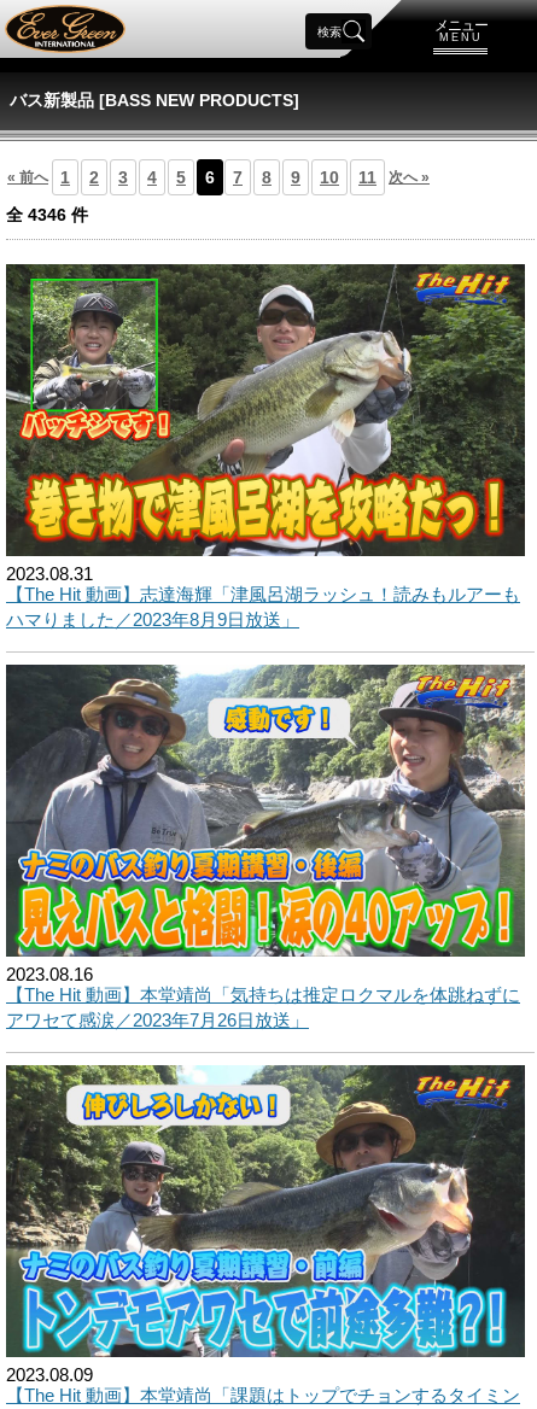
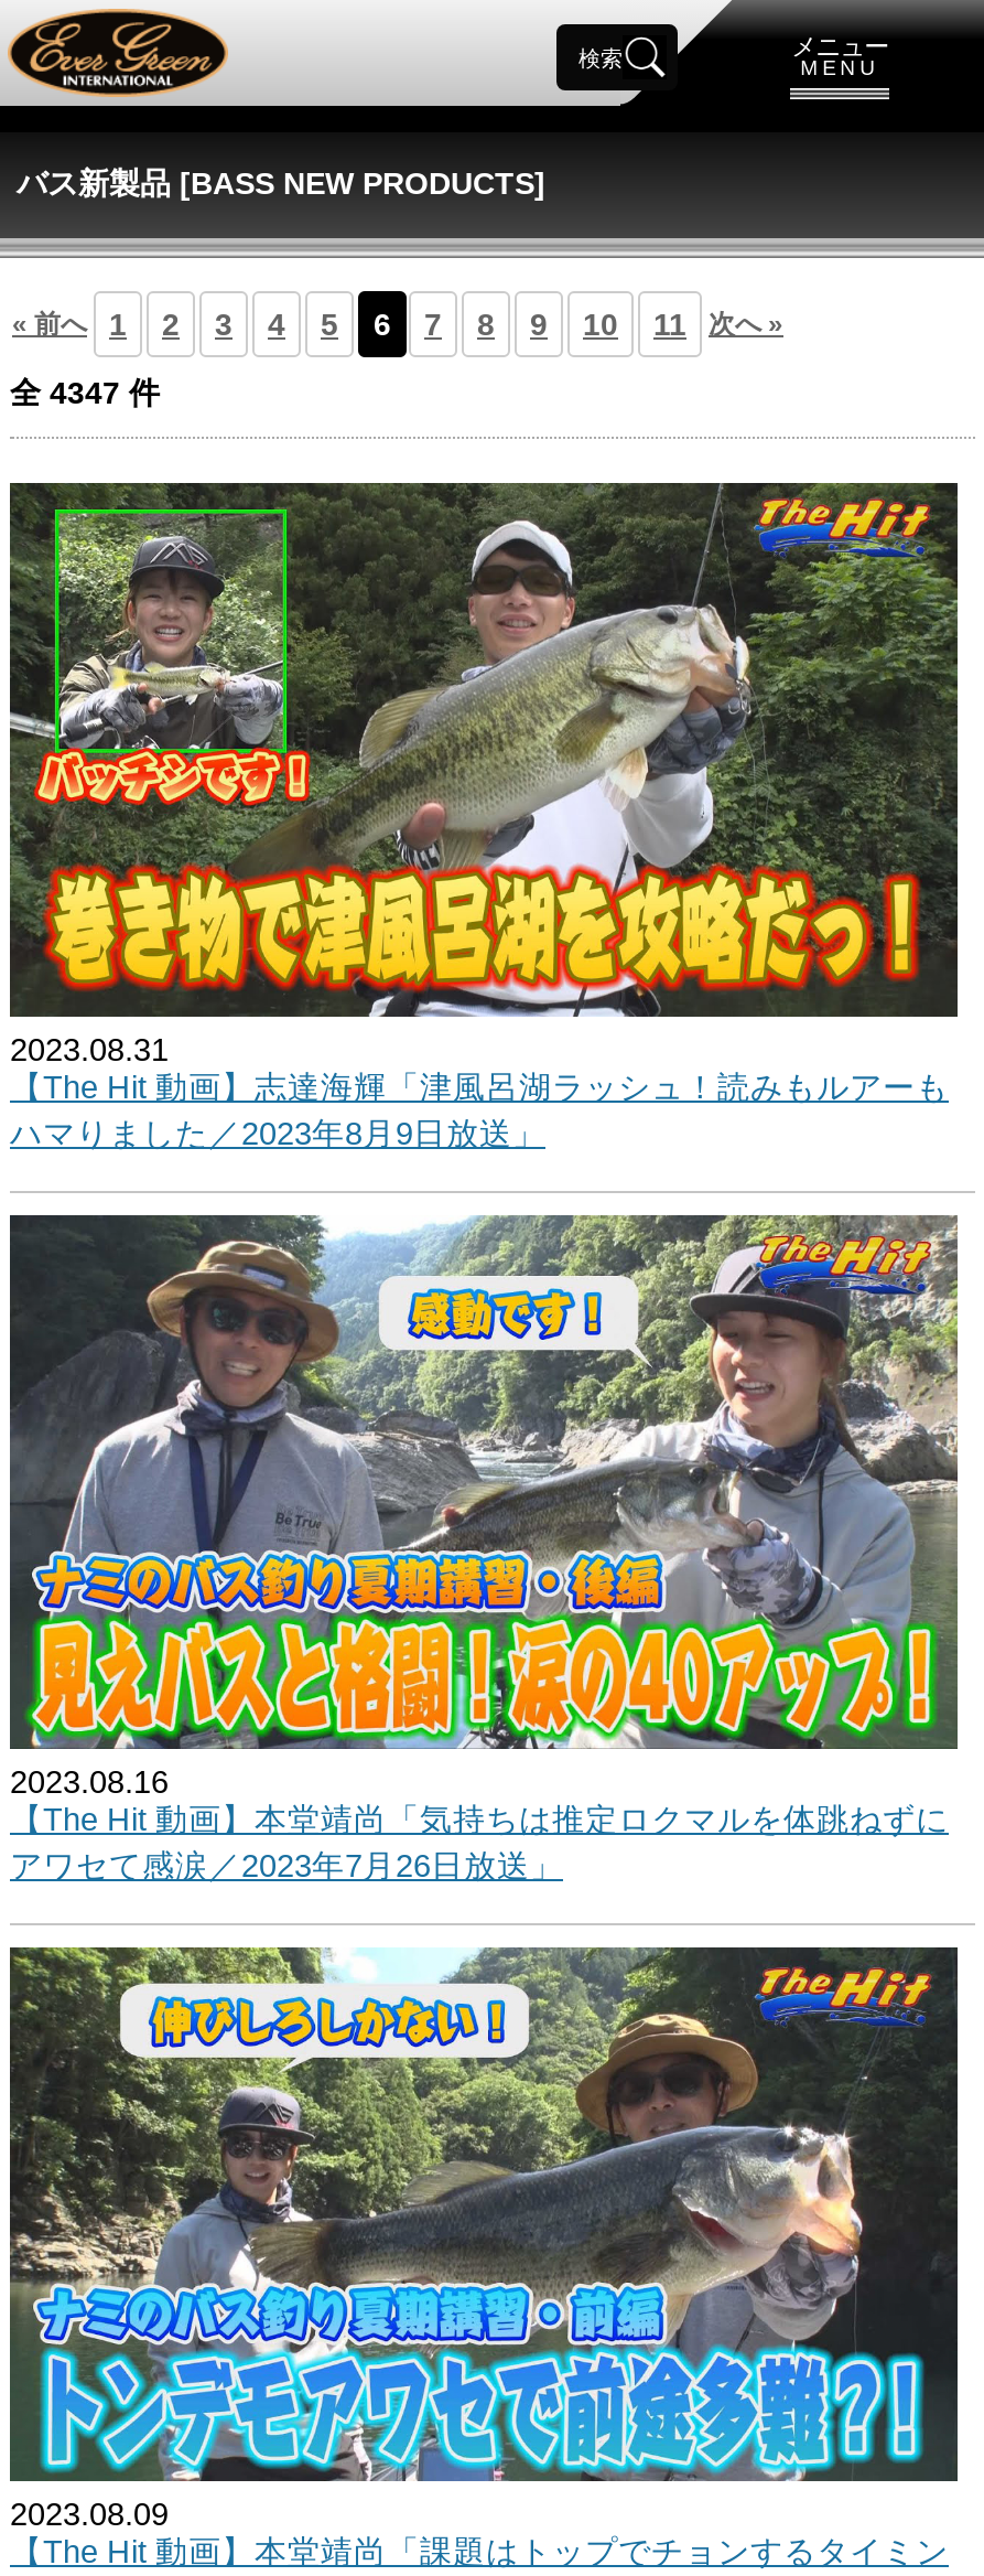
- 全4346件
+ 全4347件
